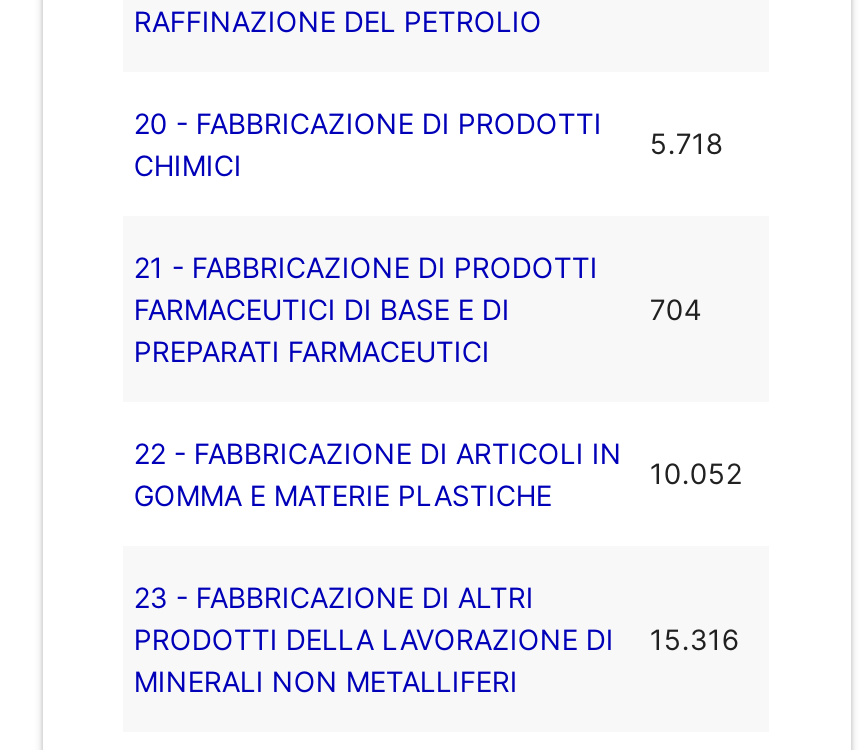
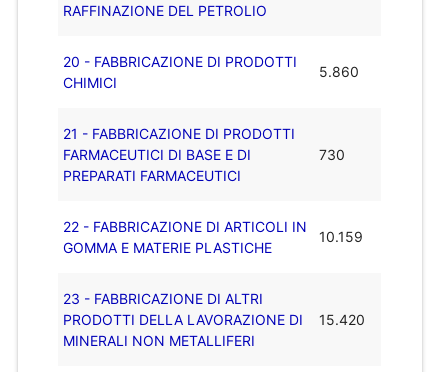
- 5.718
+ 5.860

- 704
+ 730

- 10.052
+ 10.159

- PRODOTTI DELLA LAVORAZIONE DI 15.316
+ PRODOTTI DELLA LAVORAZIONE DI 15.420
